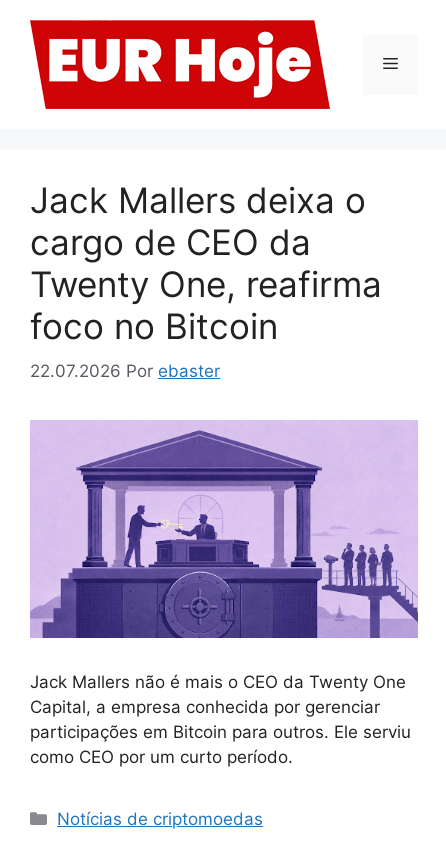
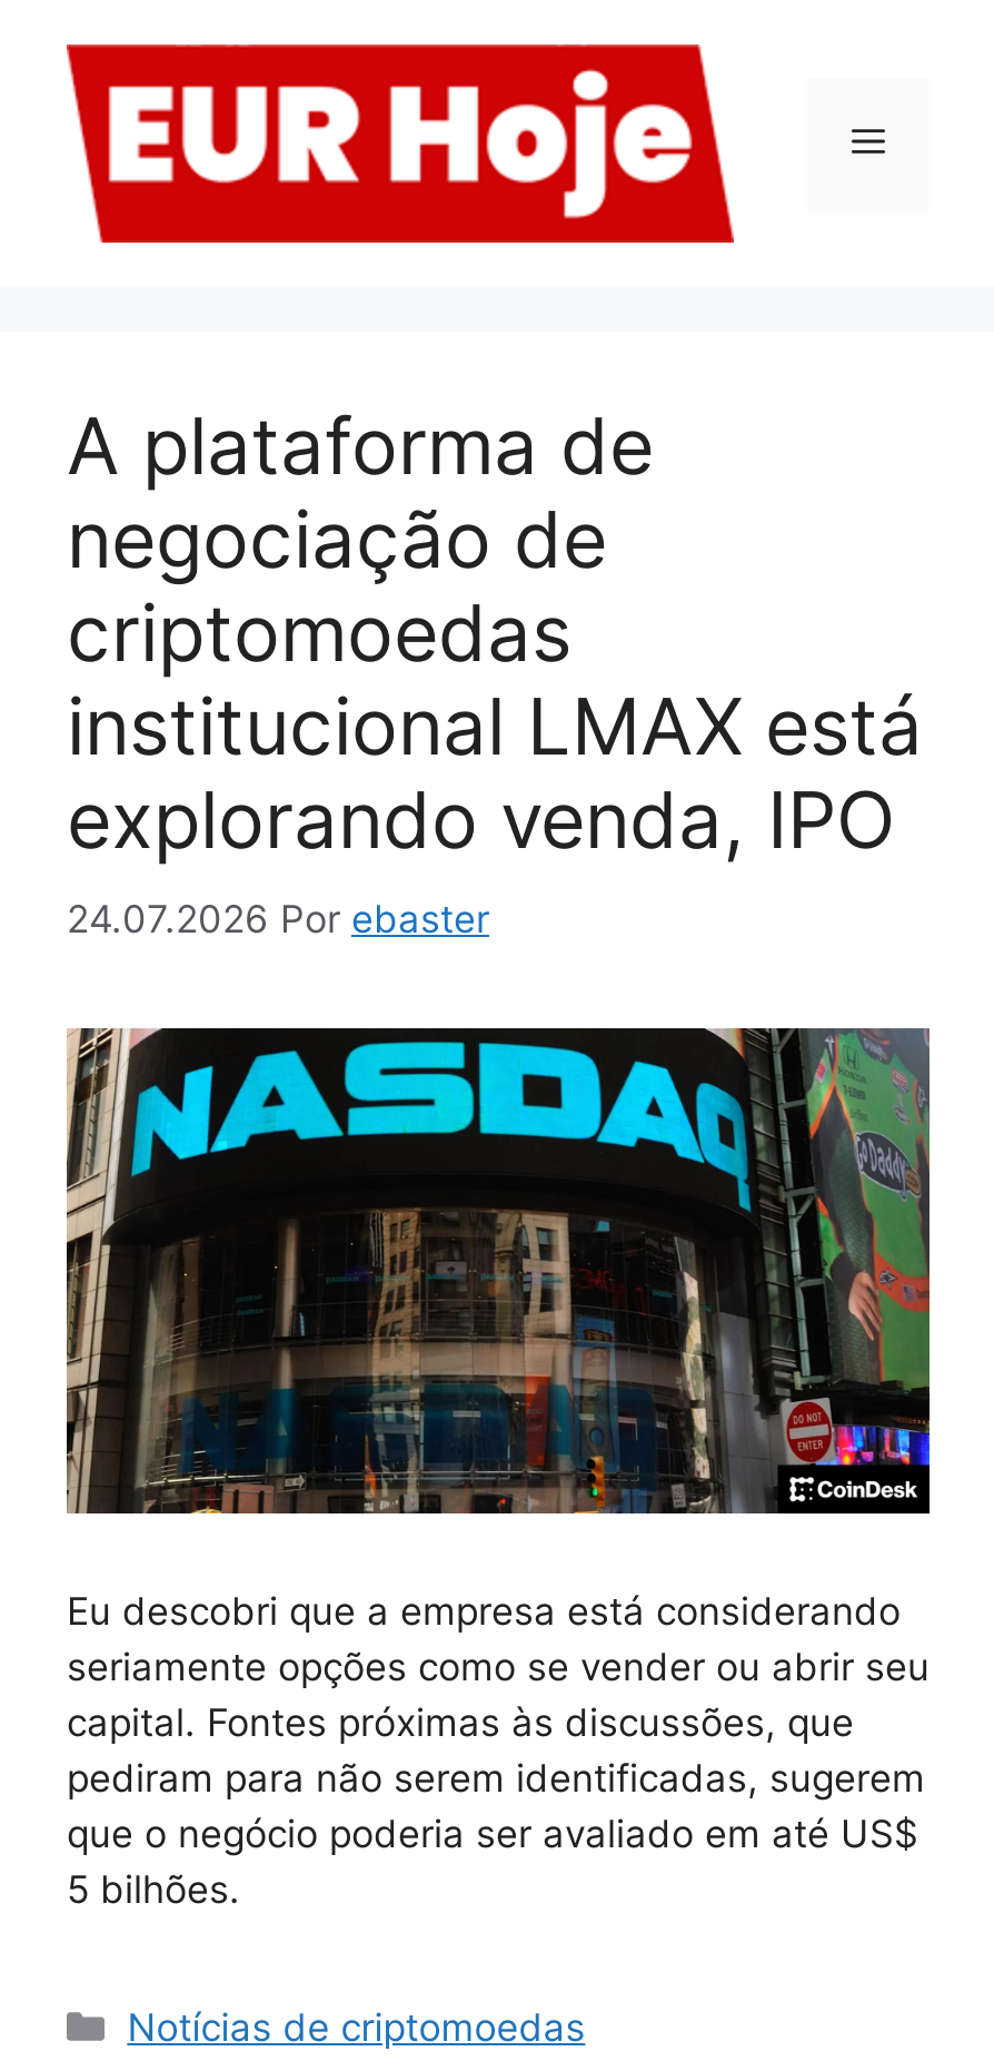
- Jack Mallers deixa o
- cargo de CEO da
- Twenty One, reafirma
- foco no Bitcoin
- 22.07.2026 Por ebaster
+ A plataforma de
+ negociação de
+ criptomoedas
+ institucional LMAX está
+ explorando venda, IPO
+ 24.07.2026 Por ebaster

- [image]
+ [image]

- Jack Mallers não é mais o CEO da Twenty One
- Capital, a empresa conhecida por gerenciar
- participações em Bitcoin para outros. Ele serviu
- como CEO por um curto período.
+ Eu descobri que a empresa está considerando
+ seriamente opções como se vender ou abrir seu
+ capital. Fontes próximas às discussões, que
+ pediram para não serem identificadas, sugerem
+ que o negócio poderia ser avaliado em até US$
+ 5 bilhões.
